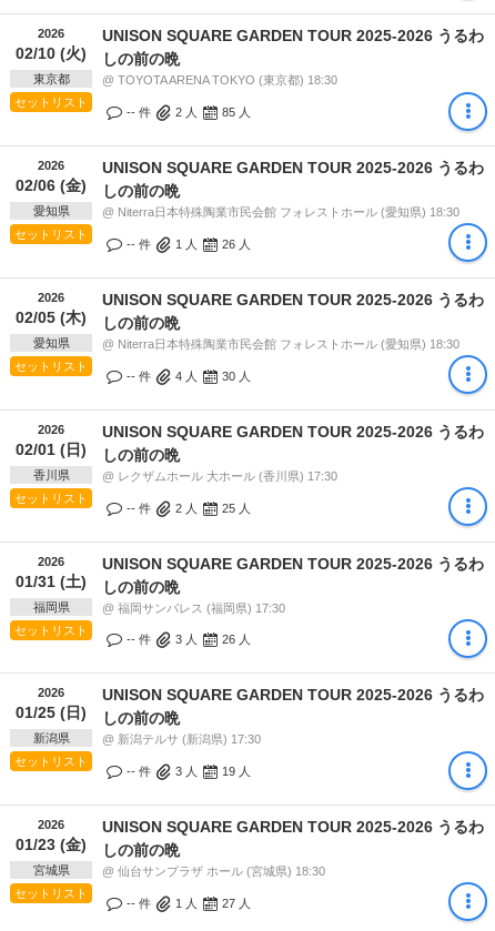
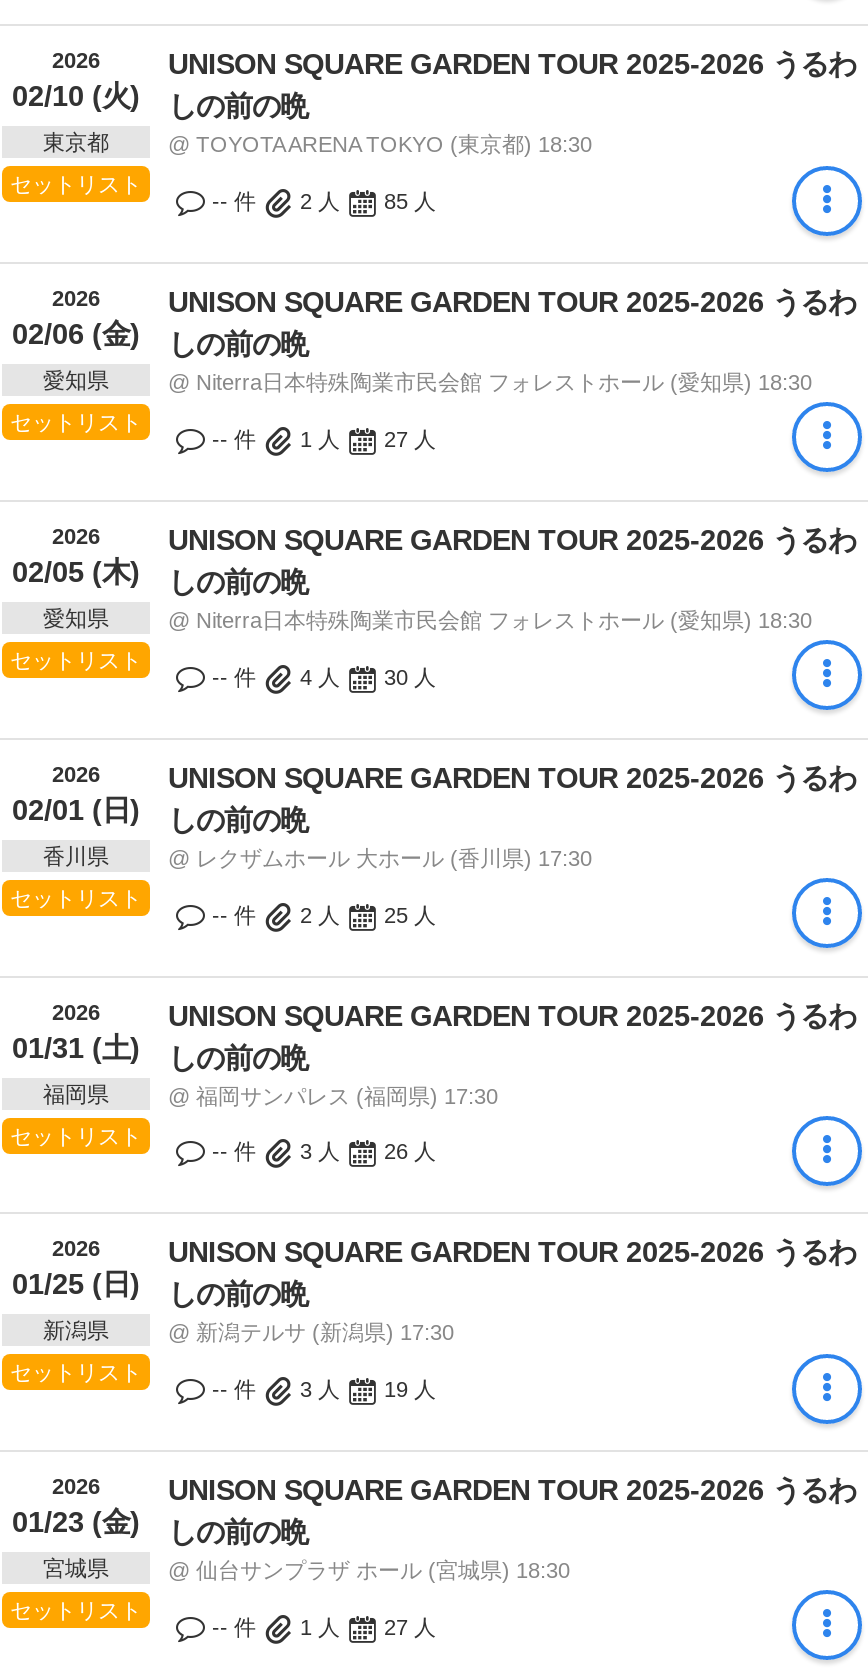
- -- 件 1人 26人
+ -- 件 1人 27人
